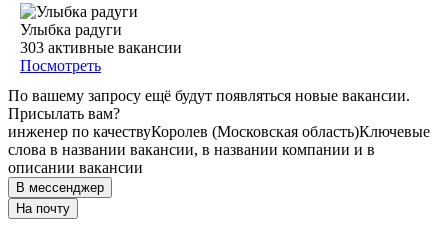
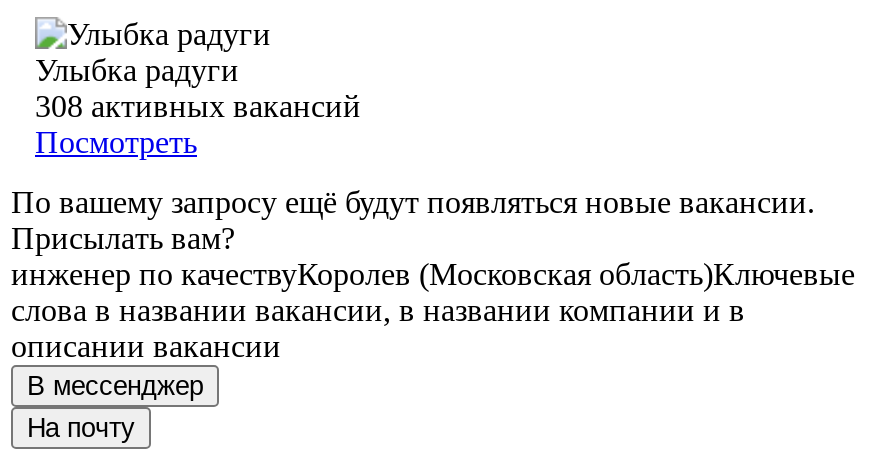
- 303 активные вакансии
+ 308 активных вакансий
